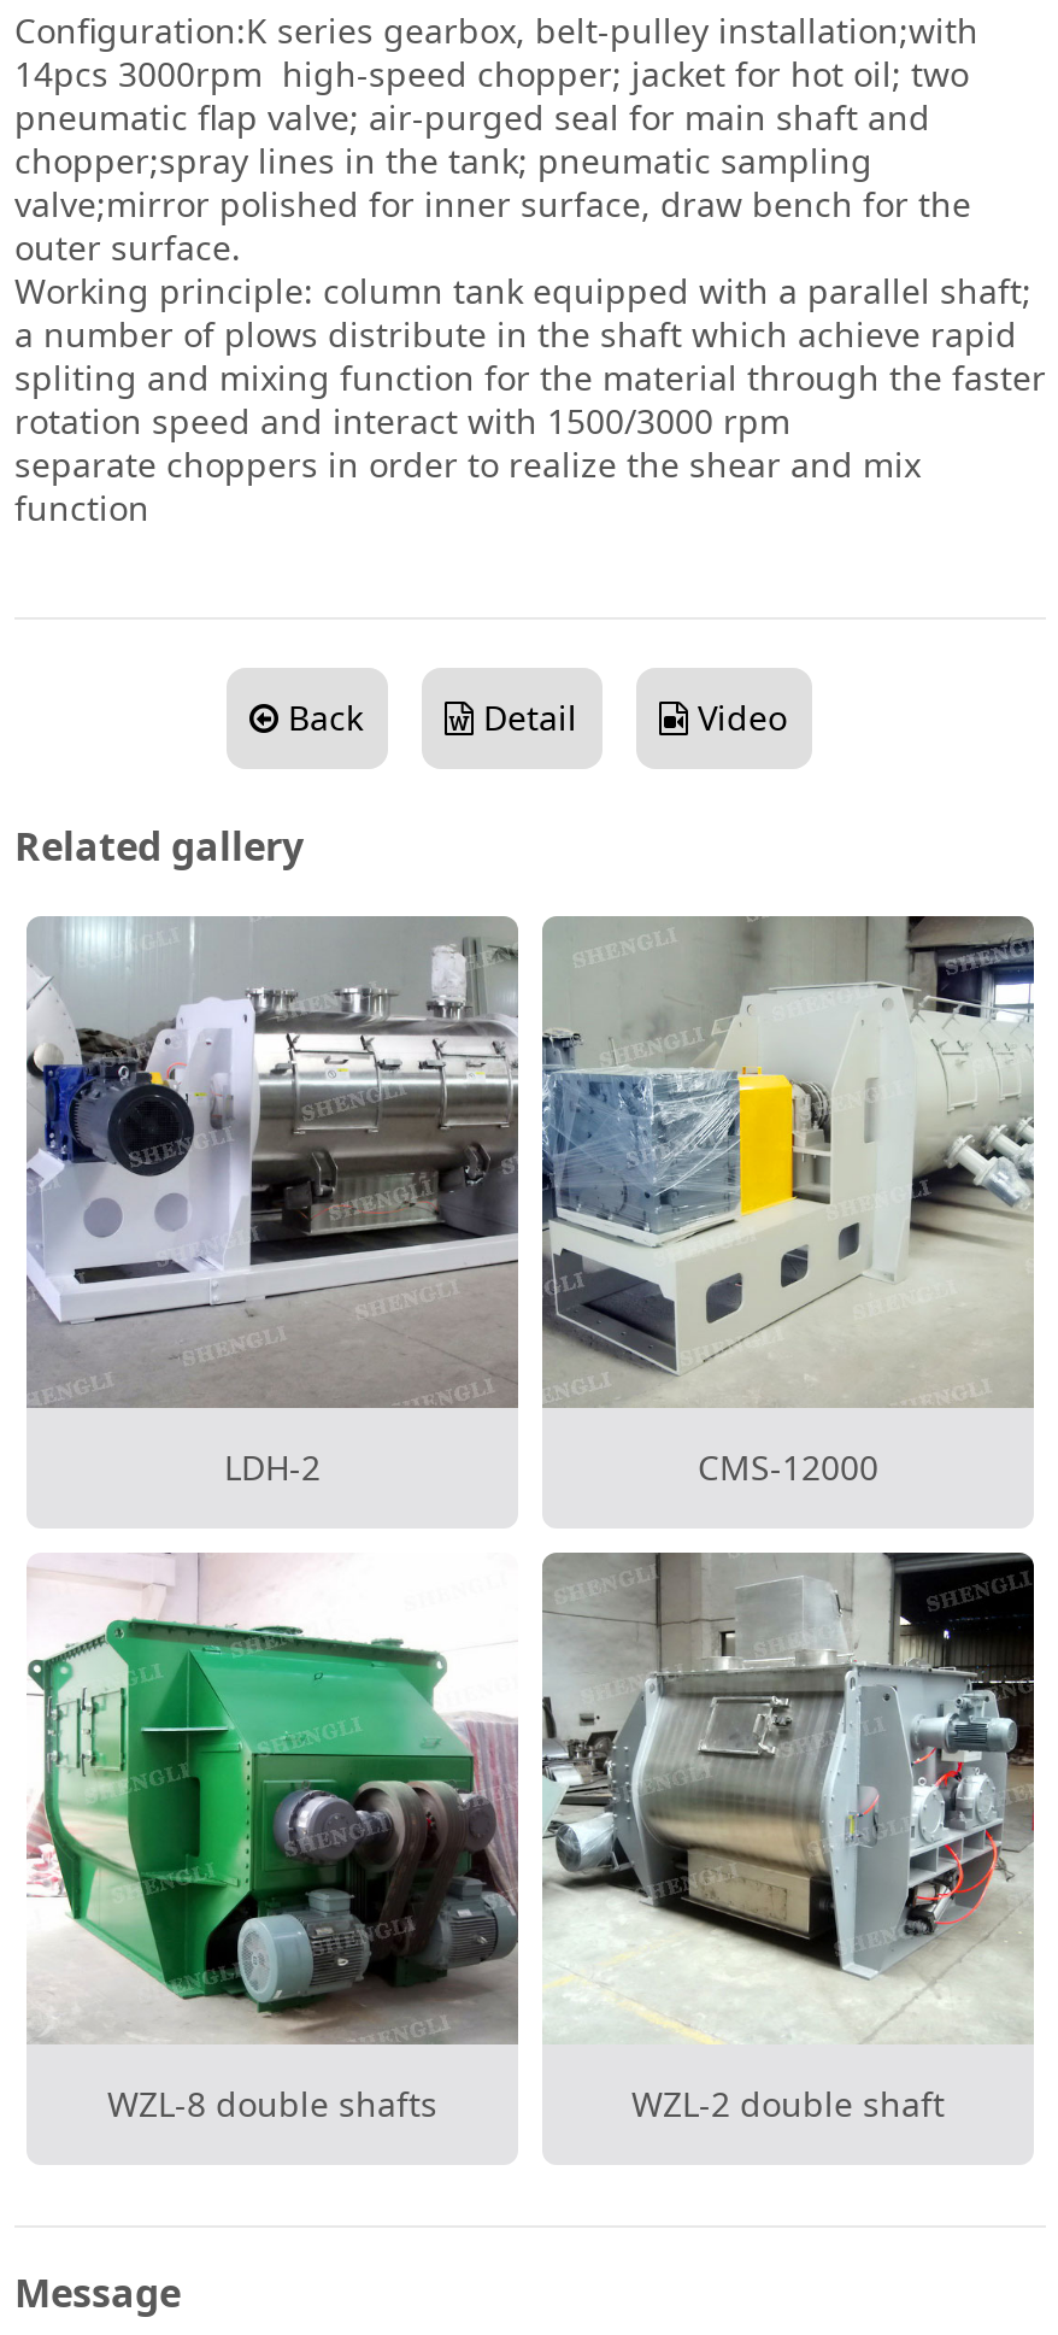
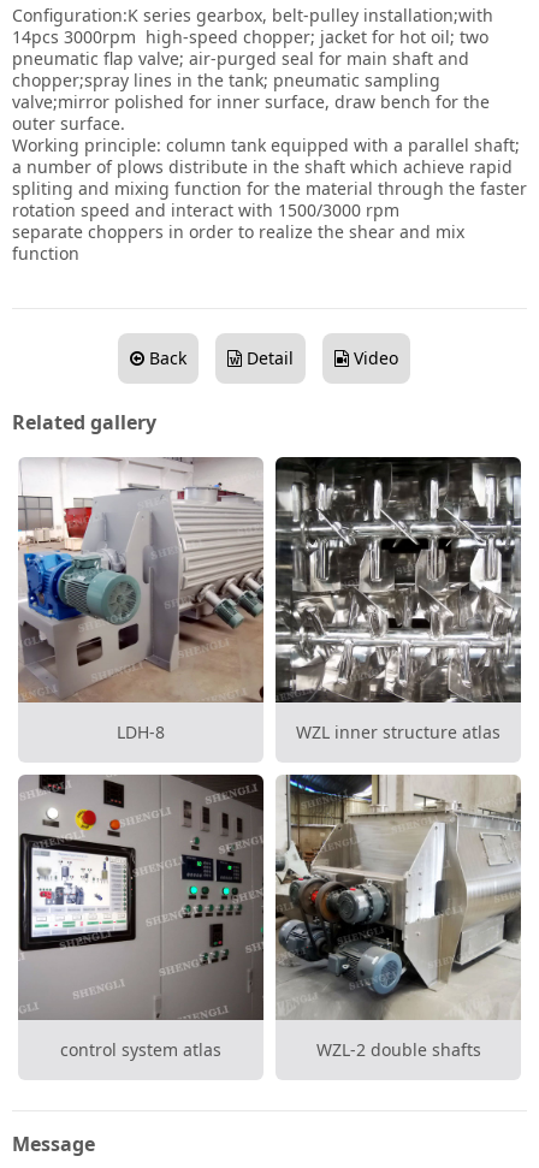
- [image]
+ [image]

- [image]
- LDH-2
- CMS-12000
+ [image]
+ LDH-8
+ WZL inner structure atlas

- [image]
- WZL-8 double shafts
- WZL-2 double shaft
+ [image]
+ control system atlas
+ WZL-2 double shafts

- [image]
+ [image]
